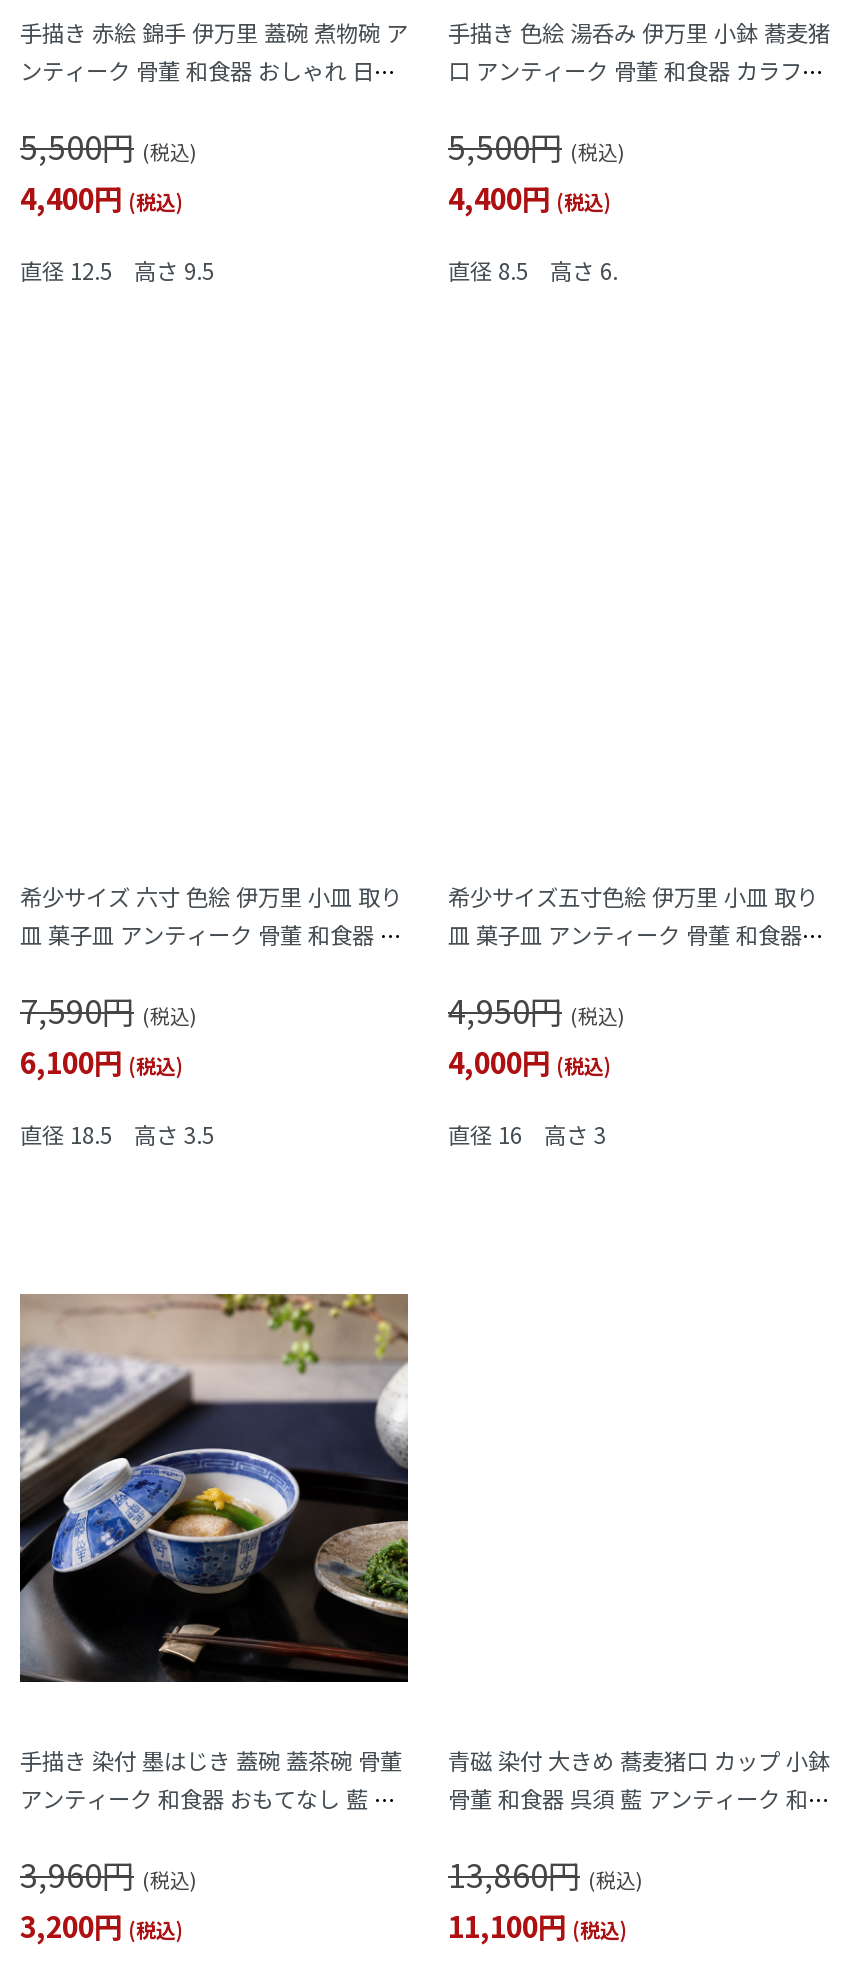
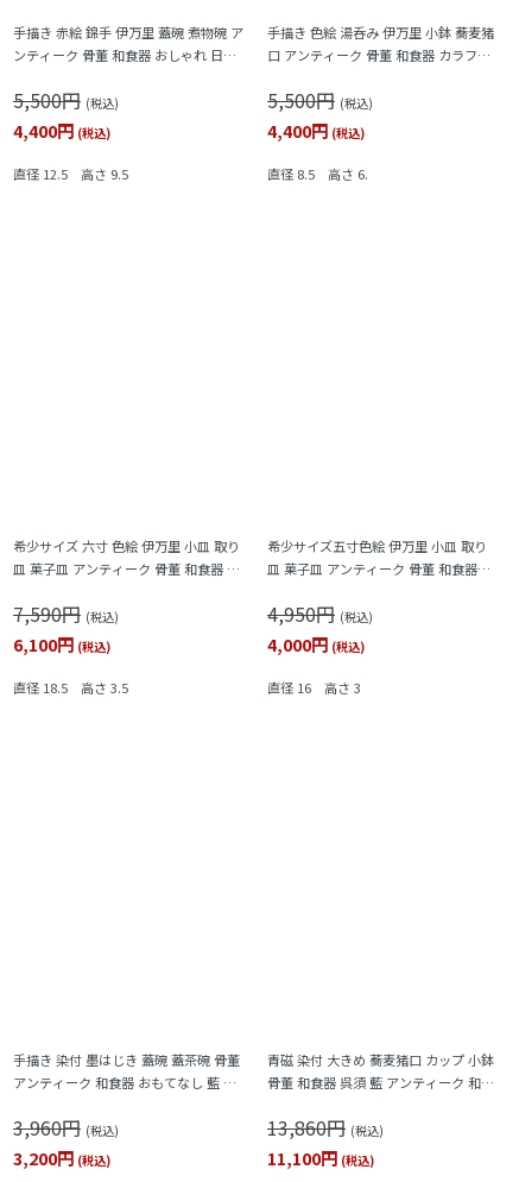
- [image]
